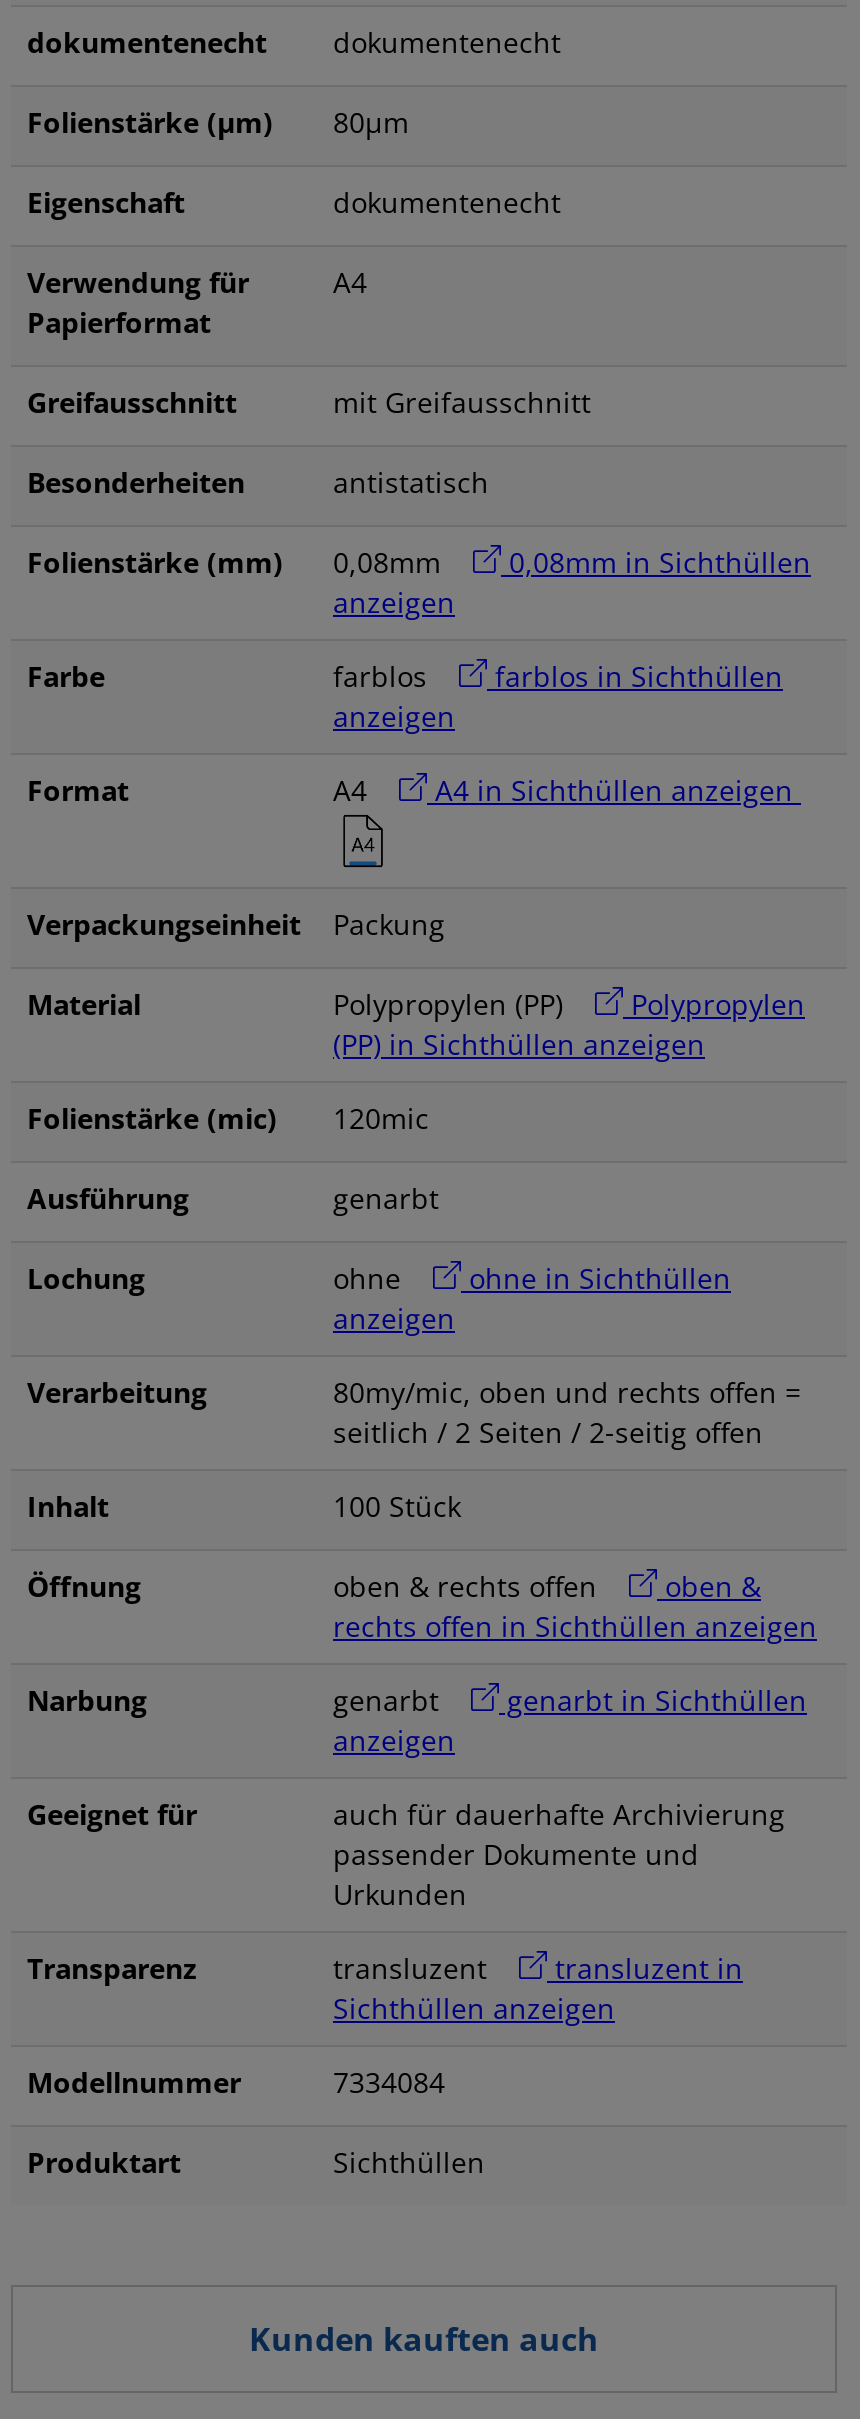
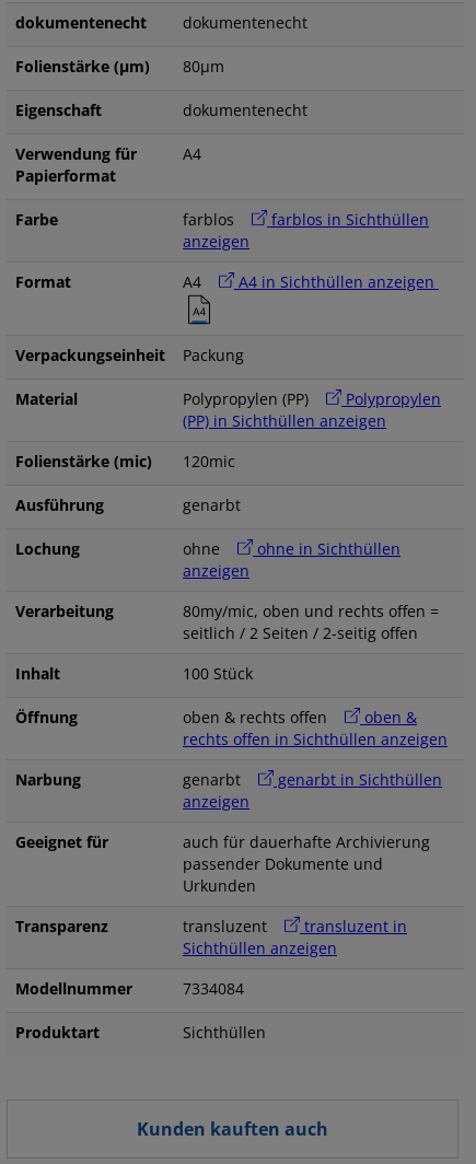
- Greifausschnitt
- mit Greifausschnitt
- Besonderheiten
- antistatisch
- Folienstärke (mm)
- 0,08mm
- 0,08mm in Sichthüllen
- anzeigen
